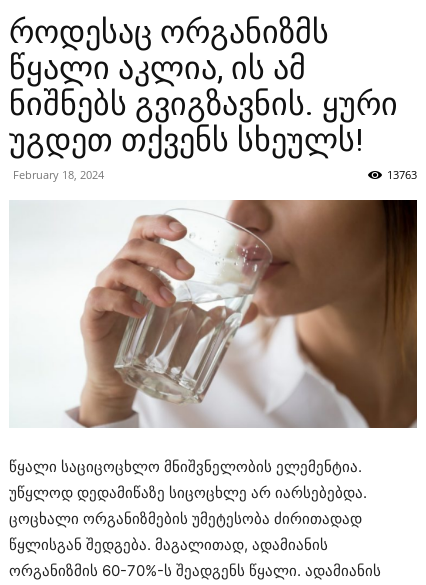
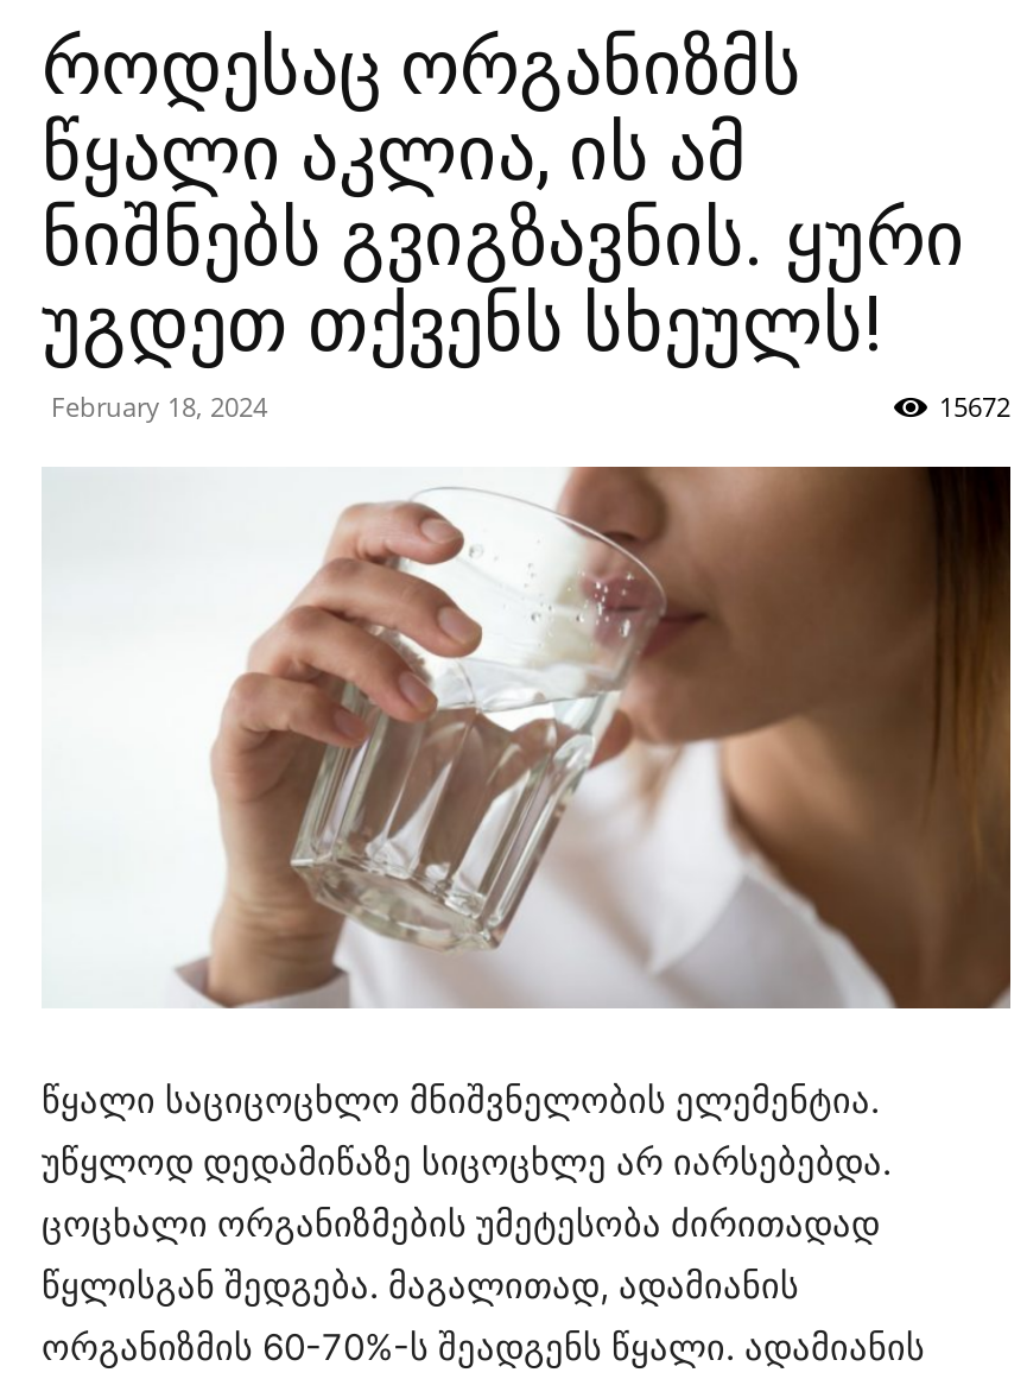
- 13763
+ 15672
